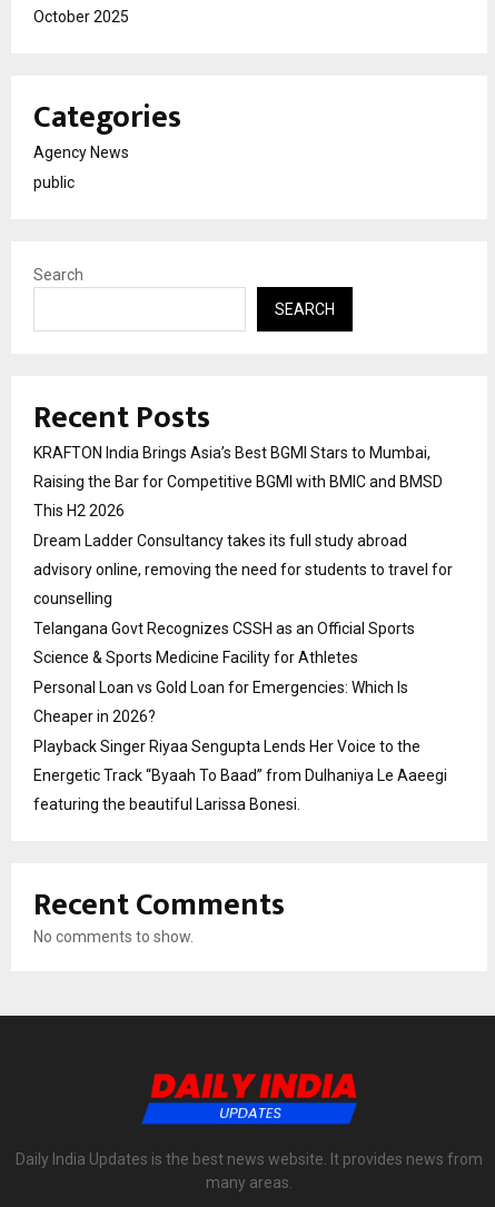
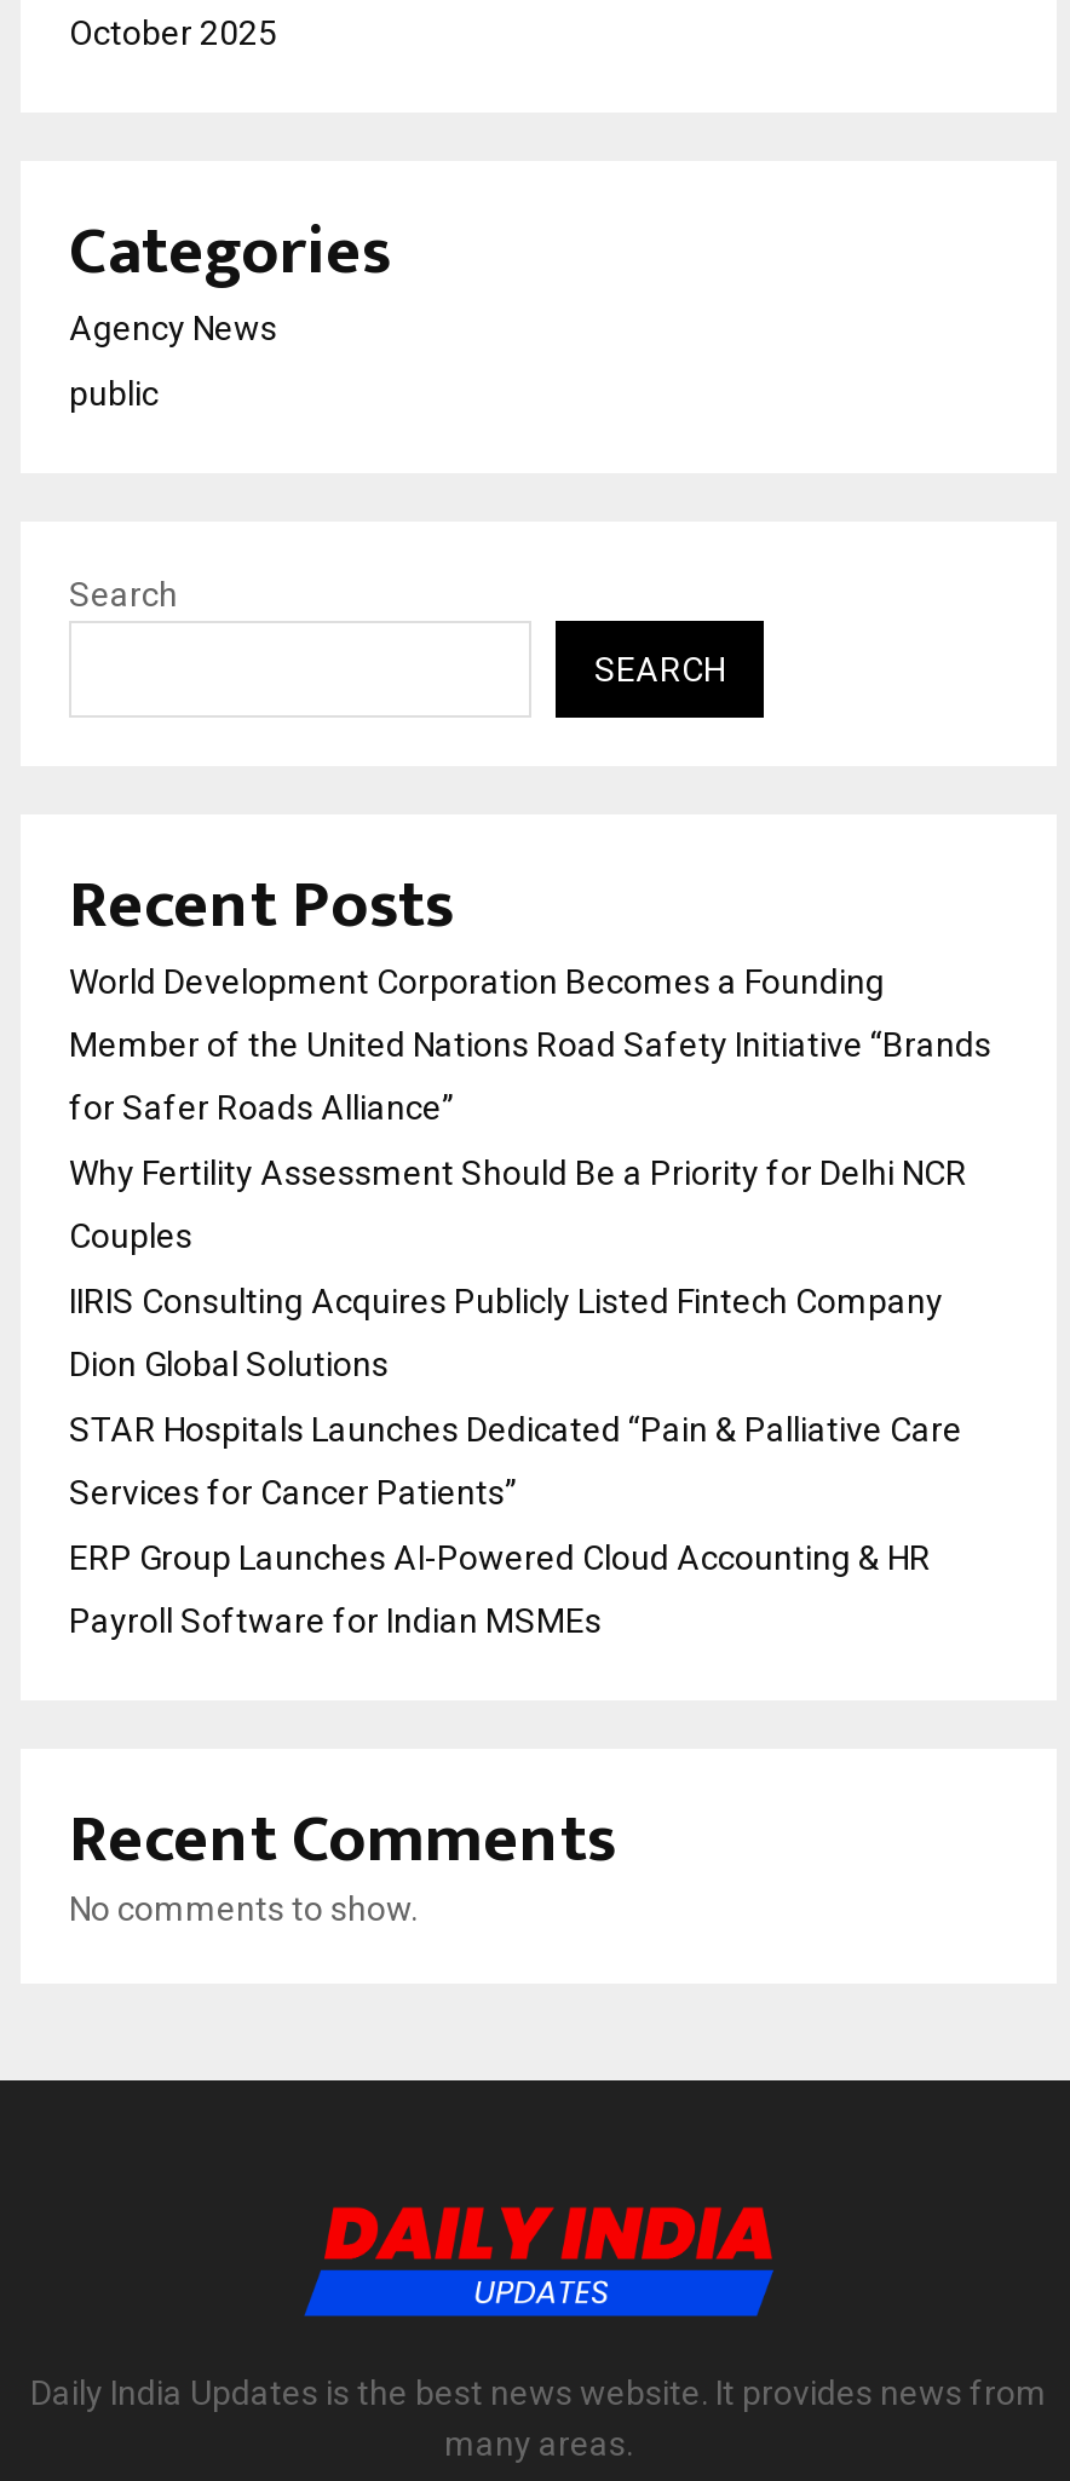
- KRAFTON India Brings Asia’s Best BGMI Stars to Mumbai,
- Raising the Bar for Competitive BGMI with BMIC and BMSD
- This H2 2026
- Dream Ladder Consultancy takes its full study abroad
- advisory online, removing the need for students to travel for
- counselling
- Telangana Govt Recognizes CSSH as an Official Sports
- Science & Sports Medicine Facility for Athletes
- Personal Loan vs Gold Loan for Emergencies: Which Is
- Cheaper in 2026?
- Playback Singer Riyaa Sengupta Lends Her Voice to the
- Energetic Track “Byaah To Baad” from Dulhaniya Le Aaeegi
- featuring the beautiful Larissa Bonesi.
+ World Development Corporation Becomes a Founding
+ Member of the United Nations Road Safety Initiative “Brands
+ for Safer Roads Alliance”
+ Why Fertility Assessment Should Be a Priority for Delhi NCR
+ Couples
+ IIRIS Consulting Acquires Publicly Listed Fintech Company
+ Dion Global Solutions
+ STAR Hospitals Launches Dedicated “Pain & Palliative Care
+ Services for Cancer Patients”
+ ERP Group Launches AI-Powered Cloud Accounting & HR
+ Payroll Software for Indian MSMEs
